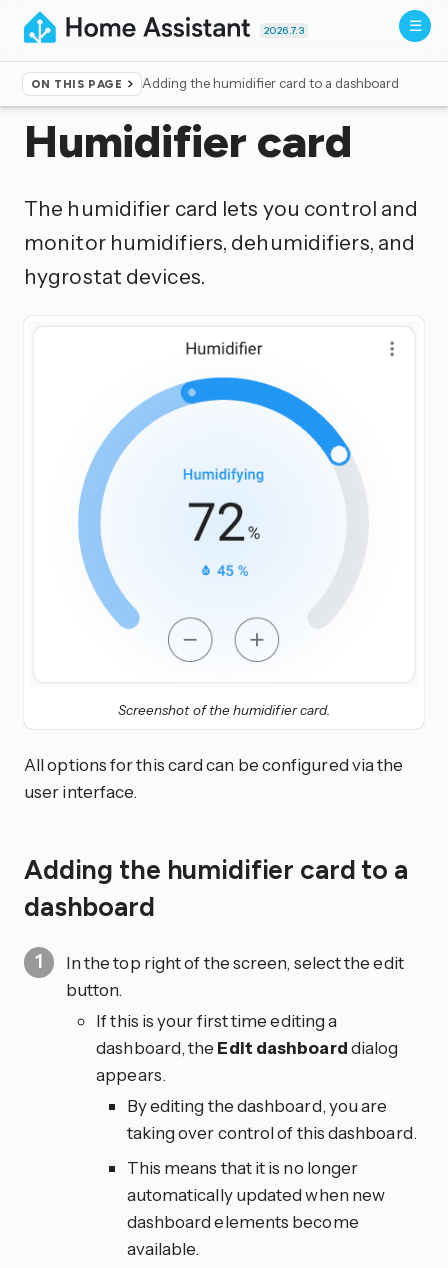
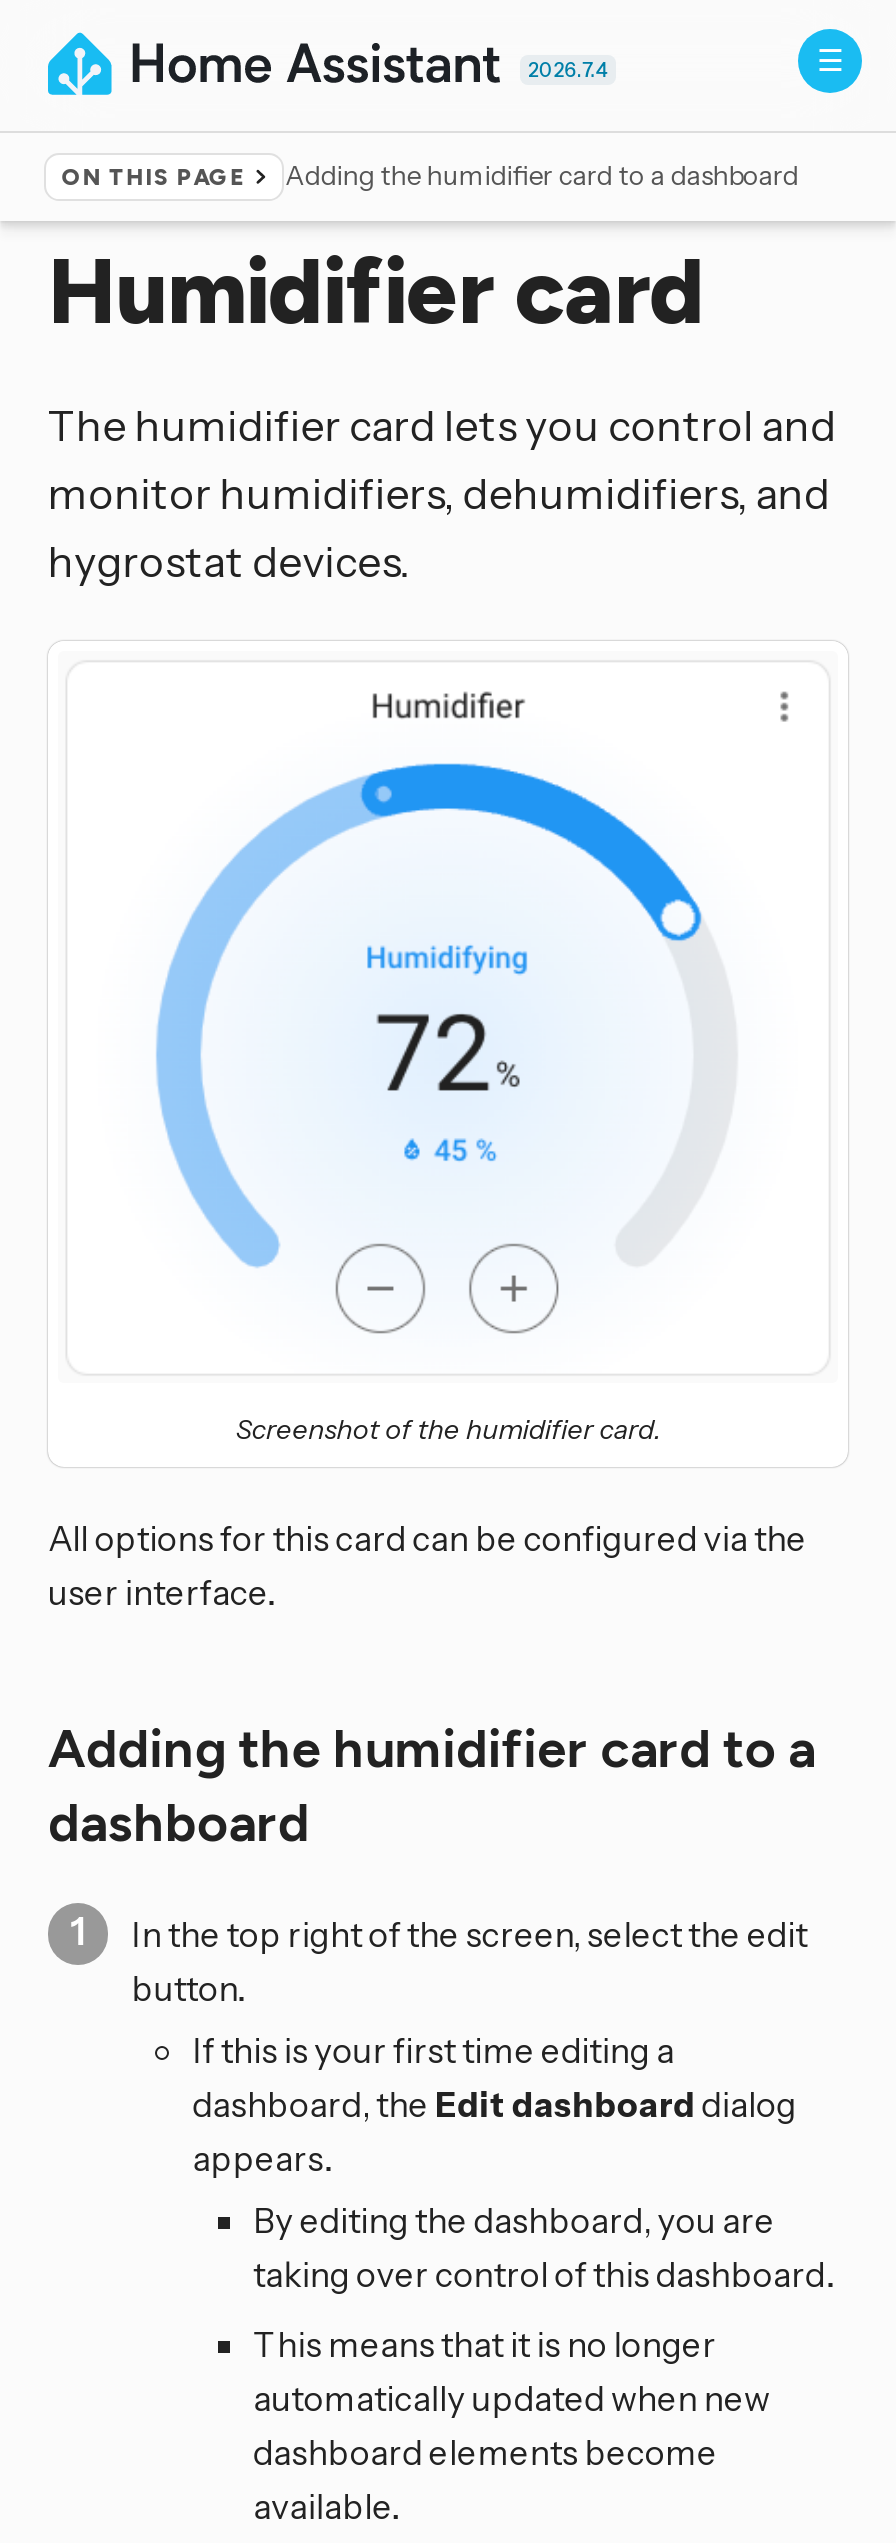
- 2026.7.3
+ 2026.7.4
